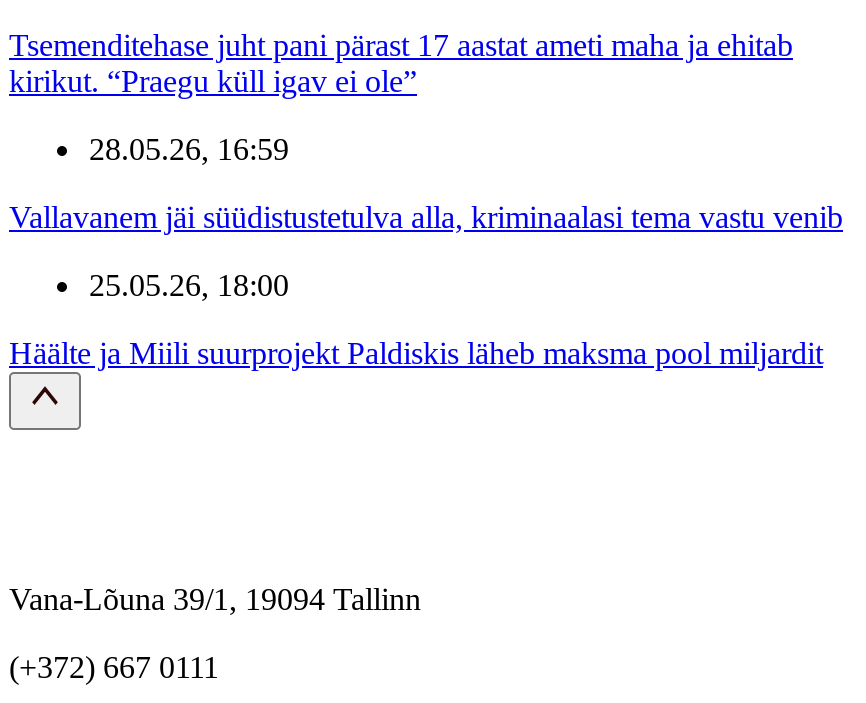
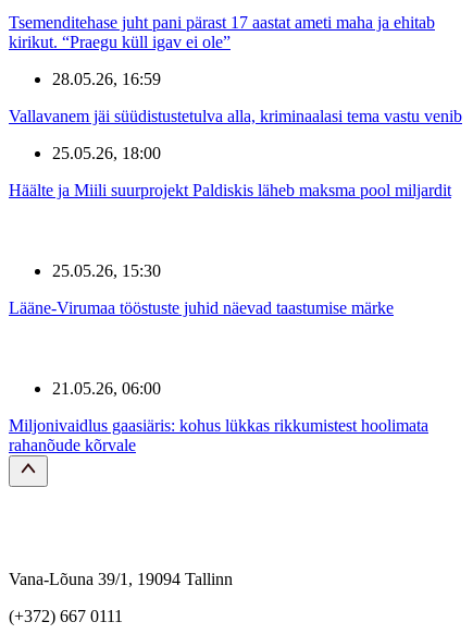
+ 25.05.26, 15:30
+ Lääne-Virumaa tööstuste juhid näevad taastumise märke

+ 21.05.26, 06:00
+ Miljonivaidlus gaasiäris: kohus lükkas rikkumistest hoolimata
+ rahanõude kõrvale
